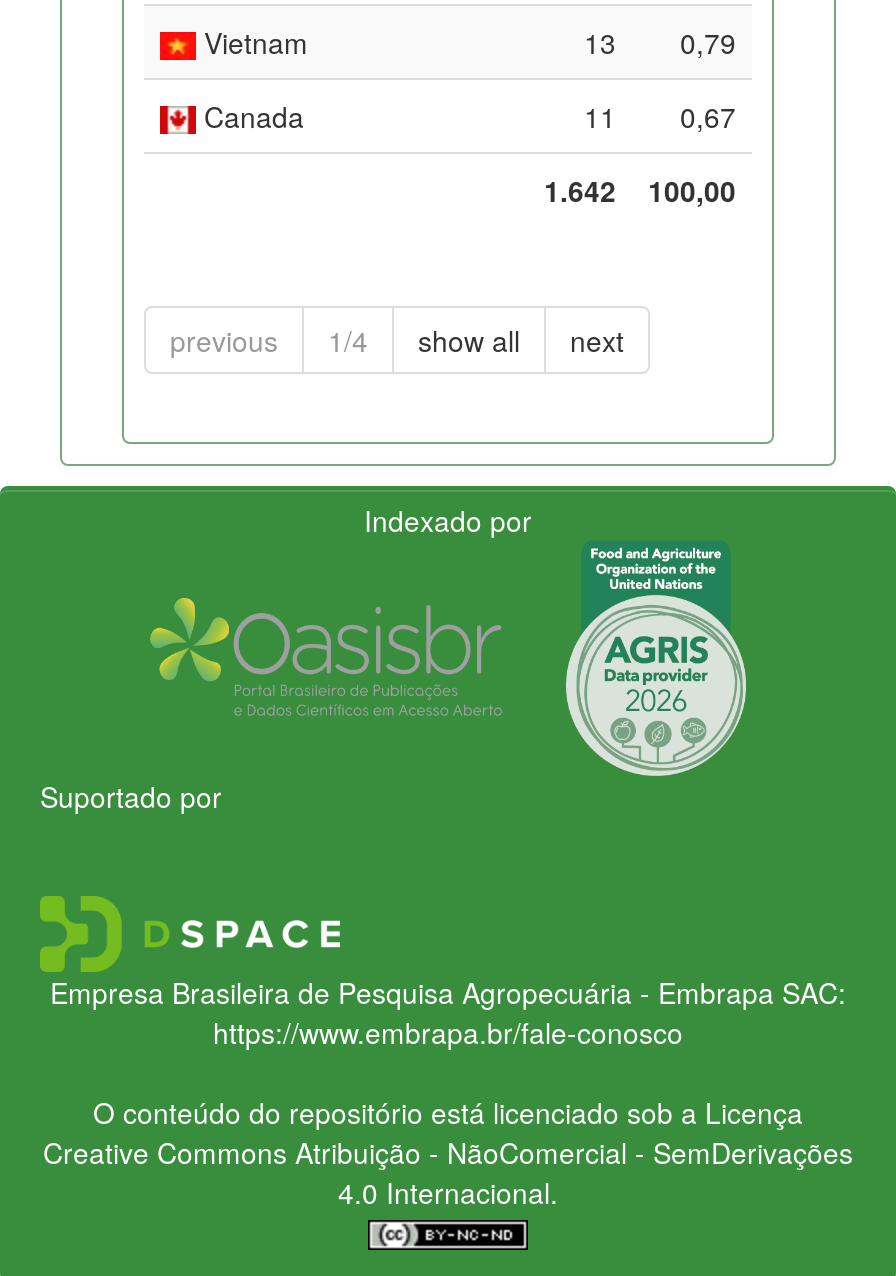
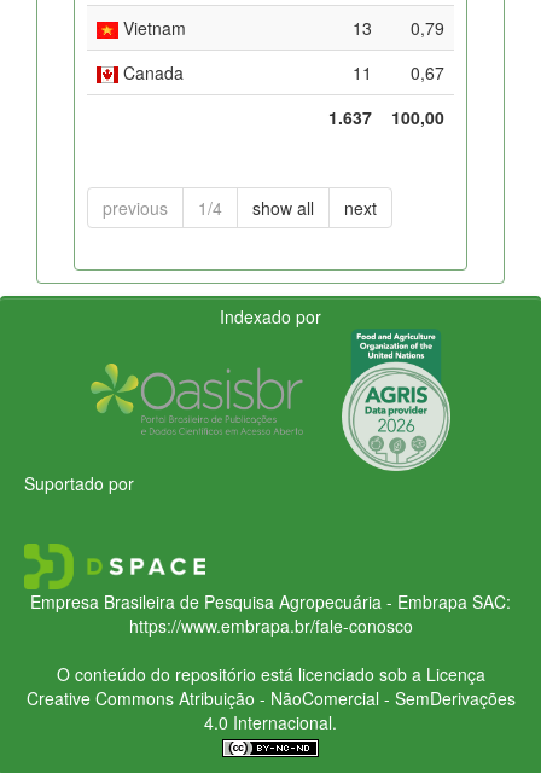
- 1.642 100,00
+ 1.637 100,00
